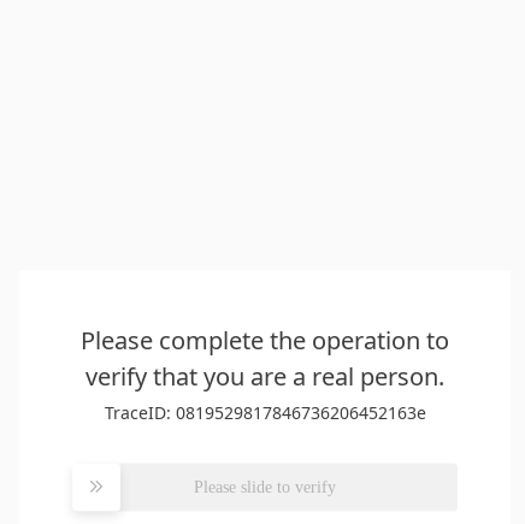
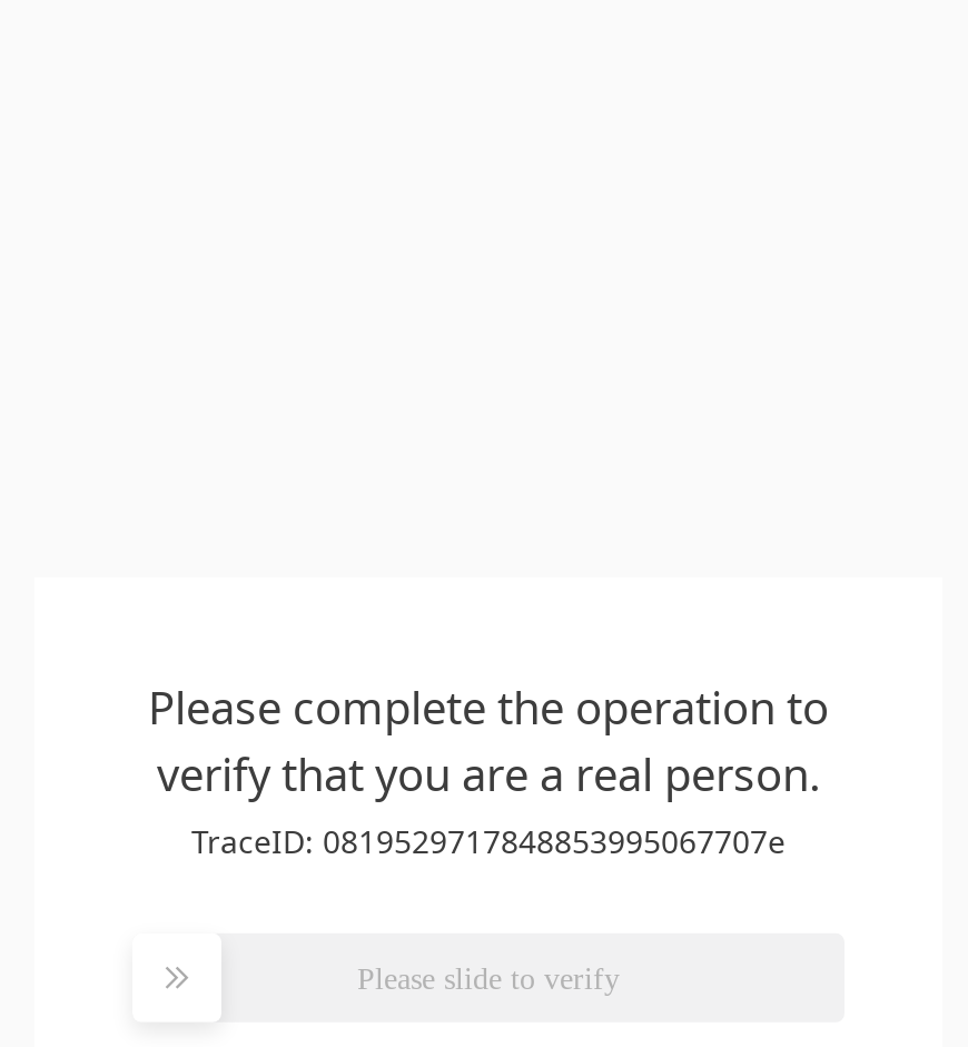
- TraceID: 0819529817846736206452163e
+ TraceID: 0819529717848853995067707e
